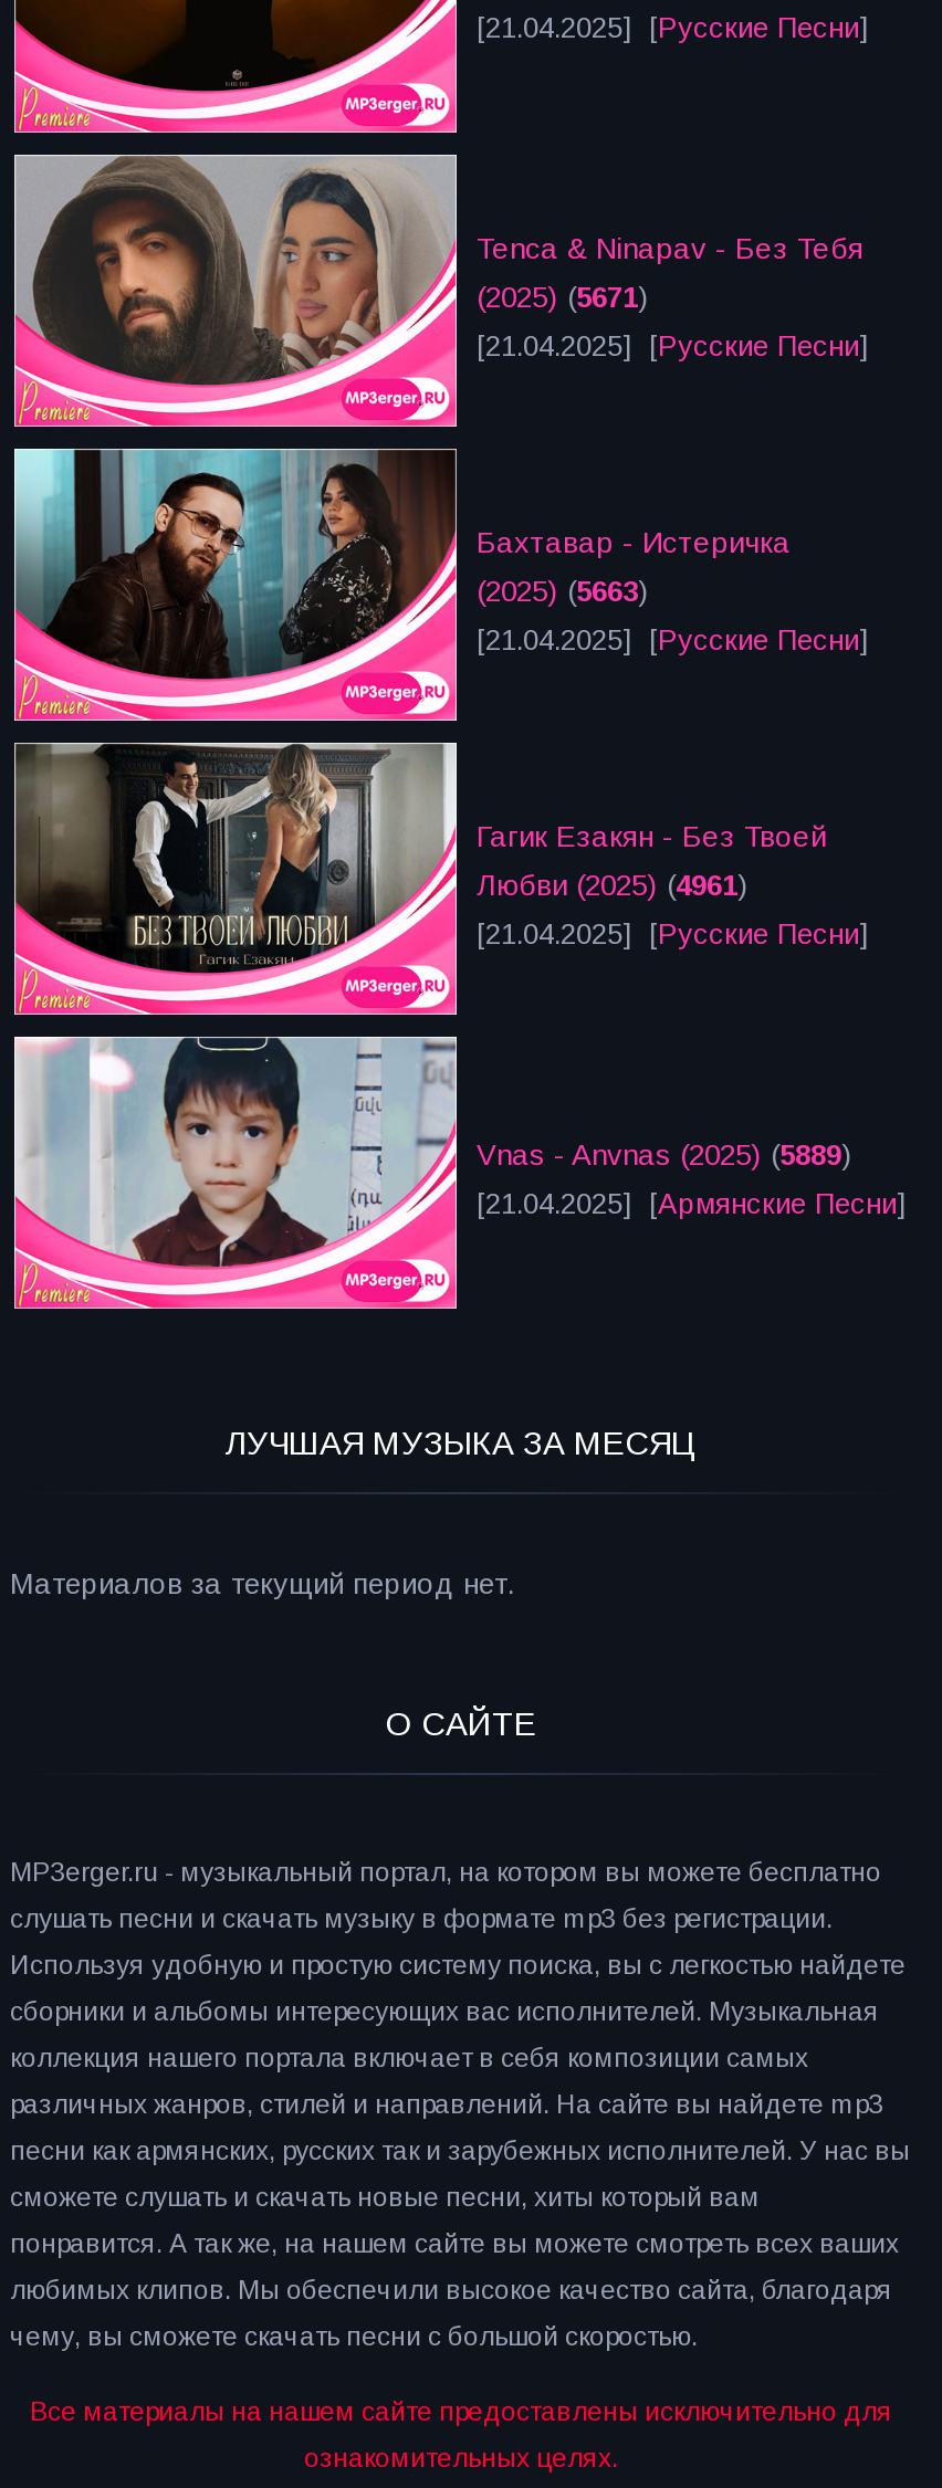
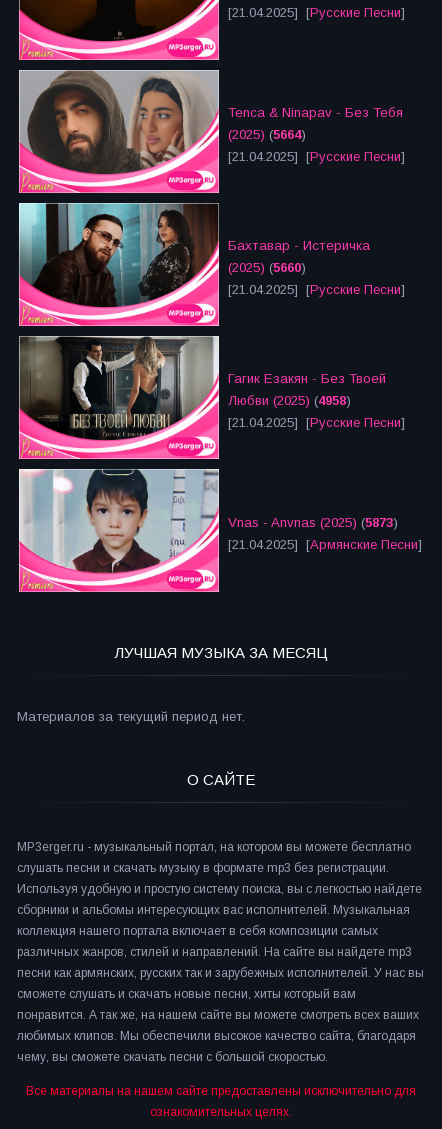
- (2025) (5671)
+ (2025) (5664)

- (2025) (5663)
+ (2025) (5660)

- Любви (2025) (4961)
+ Любви (2025) (4958)

- Vnas - Anvnas (2025) (5889)
+ Vnas - Anvnas (2025) (5873)
